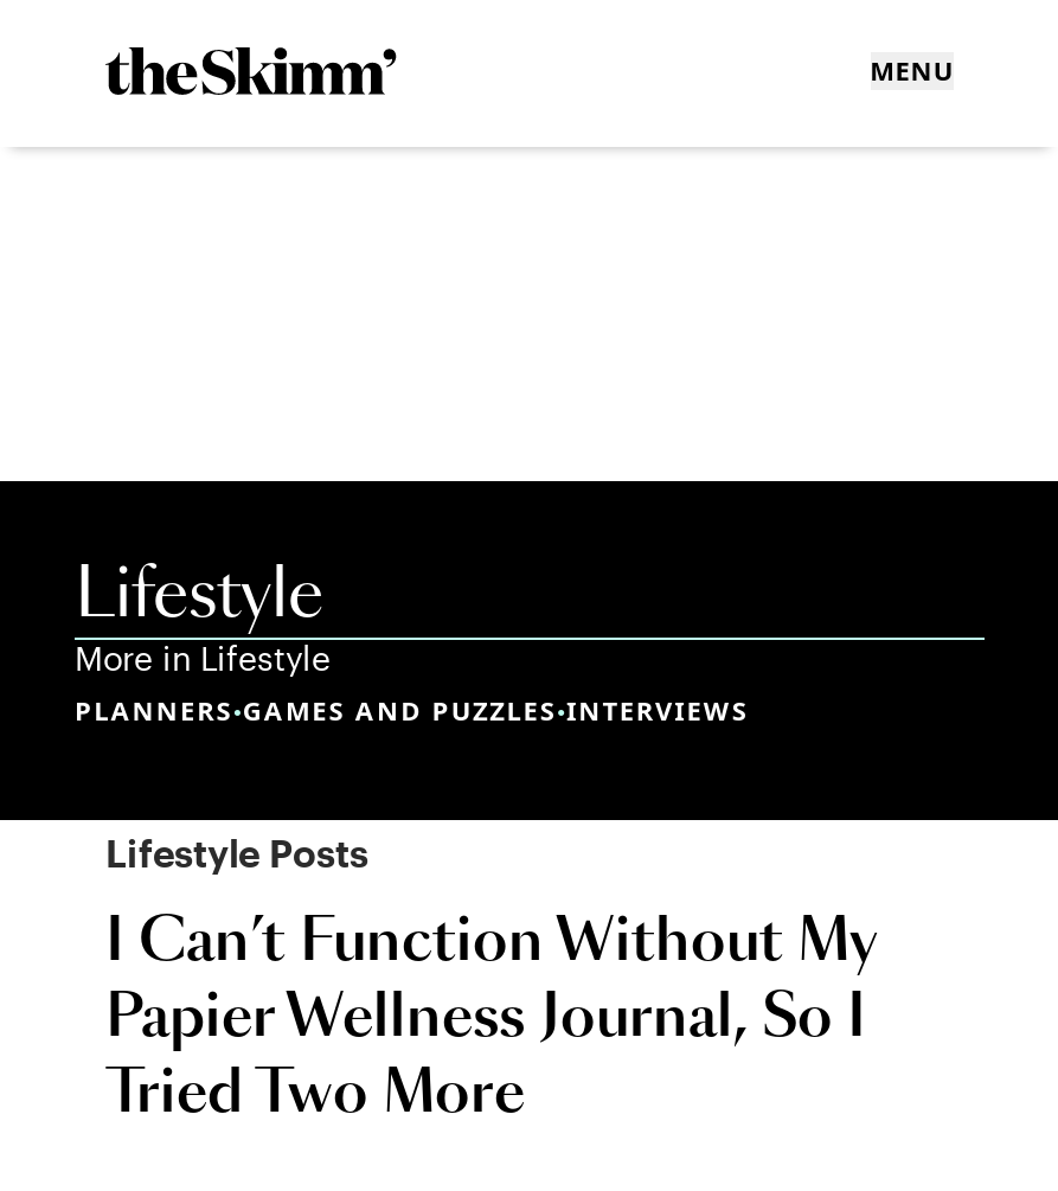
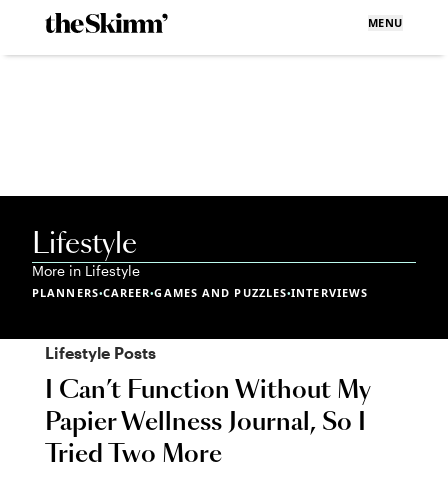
- PLANNERS•GAMES AND PUZZLES•INTERVIEWS
+ PLANNERS•CAREER•GAMES AND PUZZLES•INTERVIEWS
